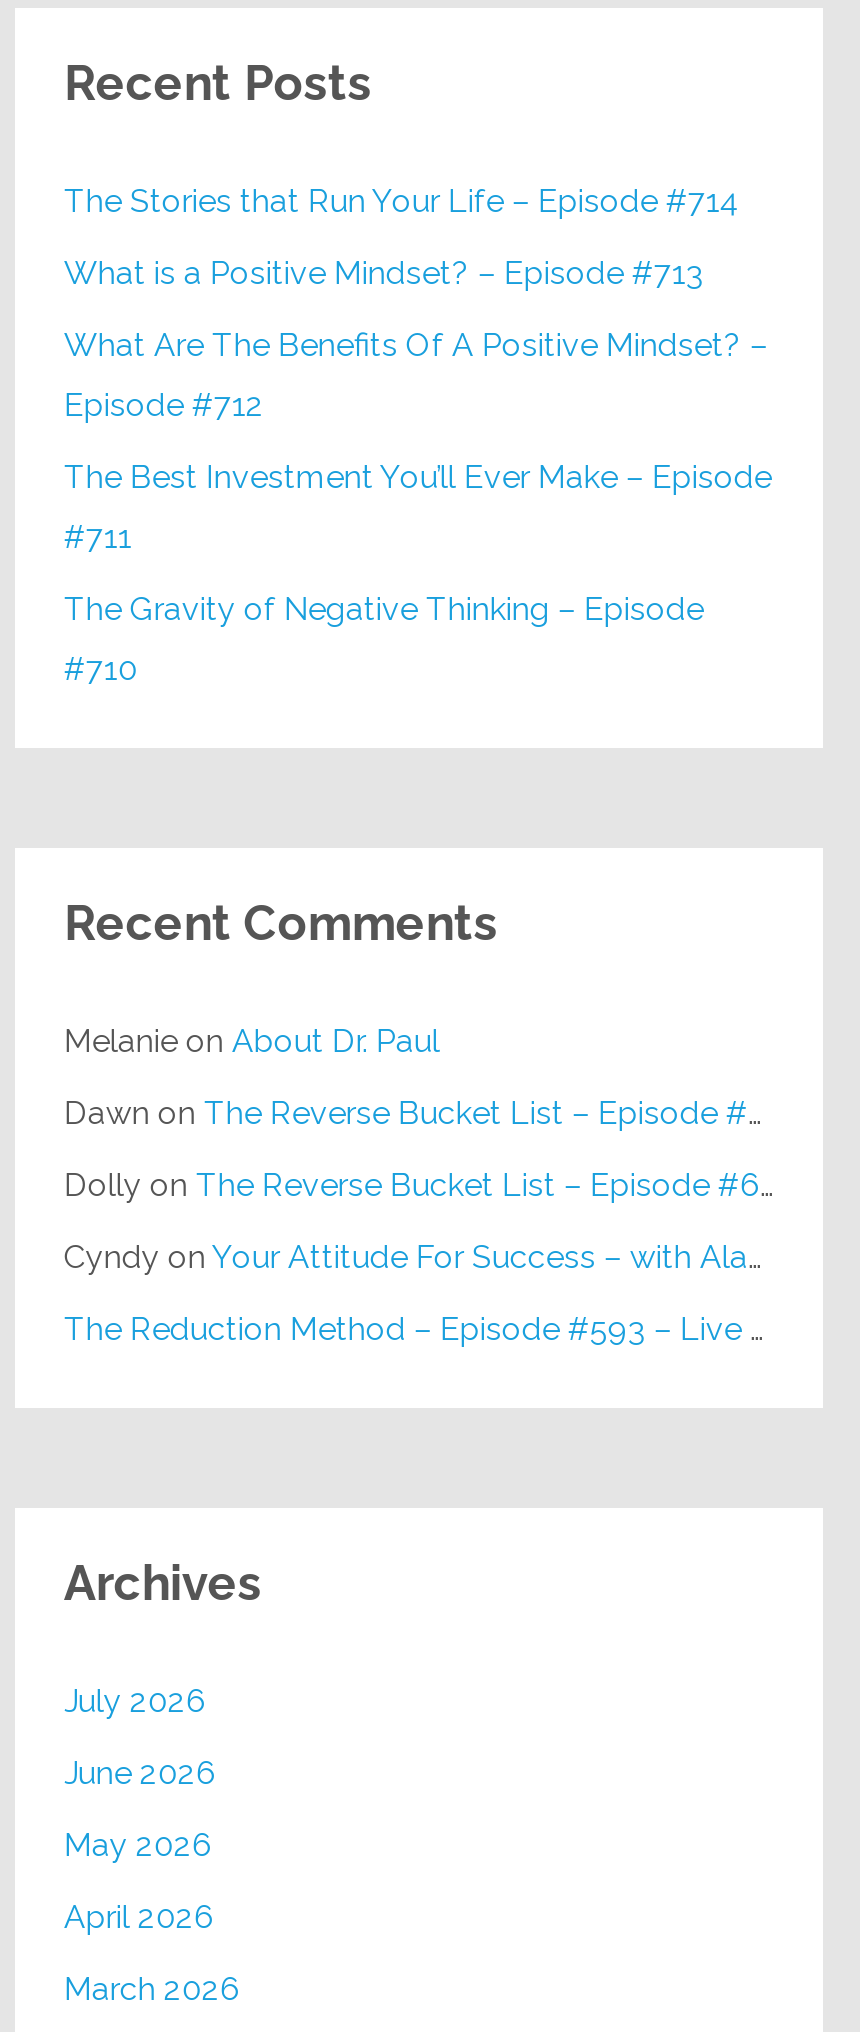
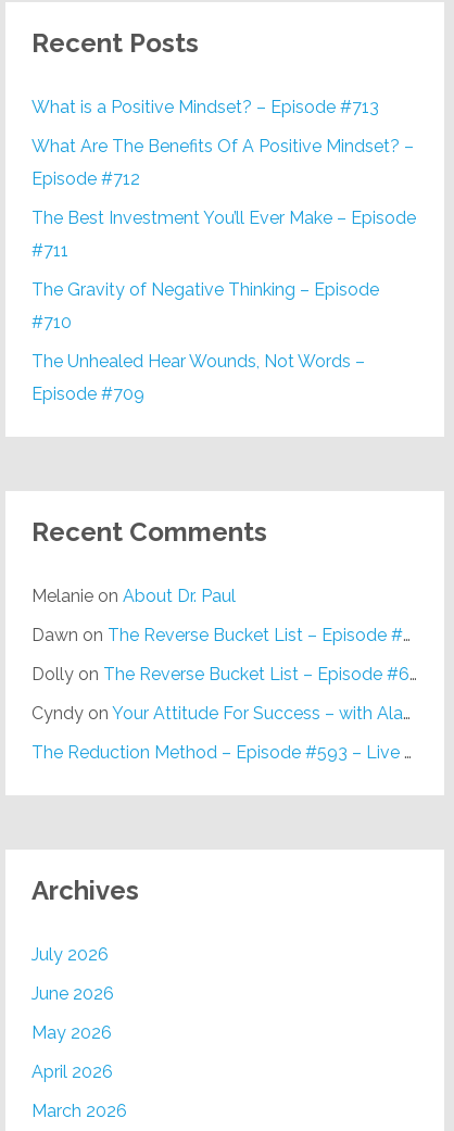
- The Stories that Run Your Life – Episode #714

moved up: What is a Positive Mindset? – Episode #713 | What Are The Benefits Of A Positive Mindset? – | Episode #712 | The Best Investment You’ll Ever Make – Episode | #711 | The Gravity of Negative Thinking – Episode | #710

+ The Unhealed Hear Wounds, Not Words –
+ Episode #709
